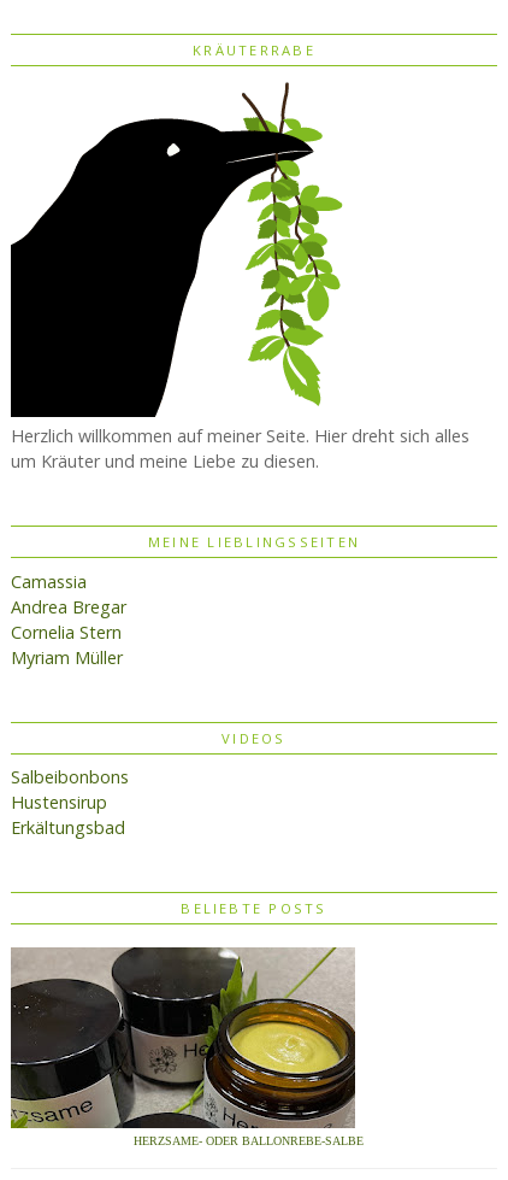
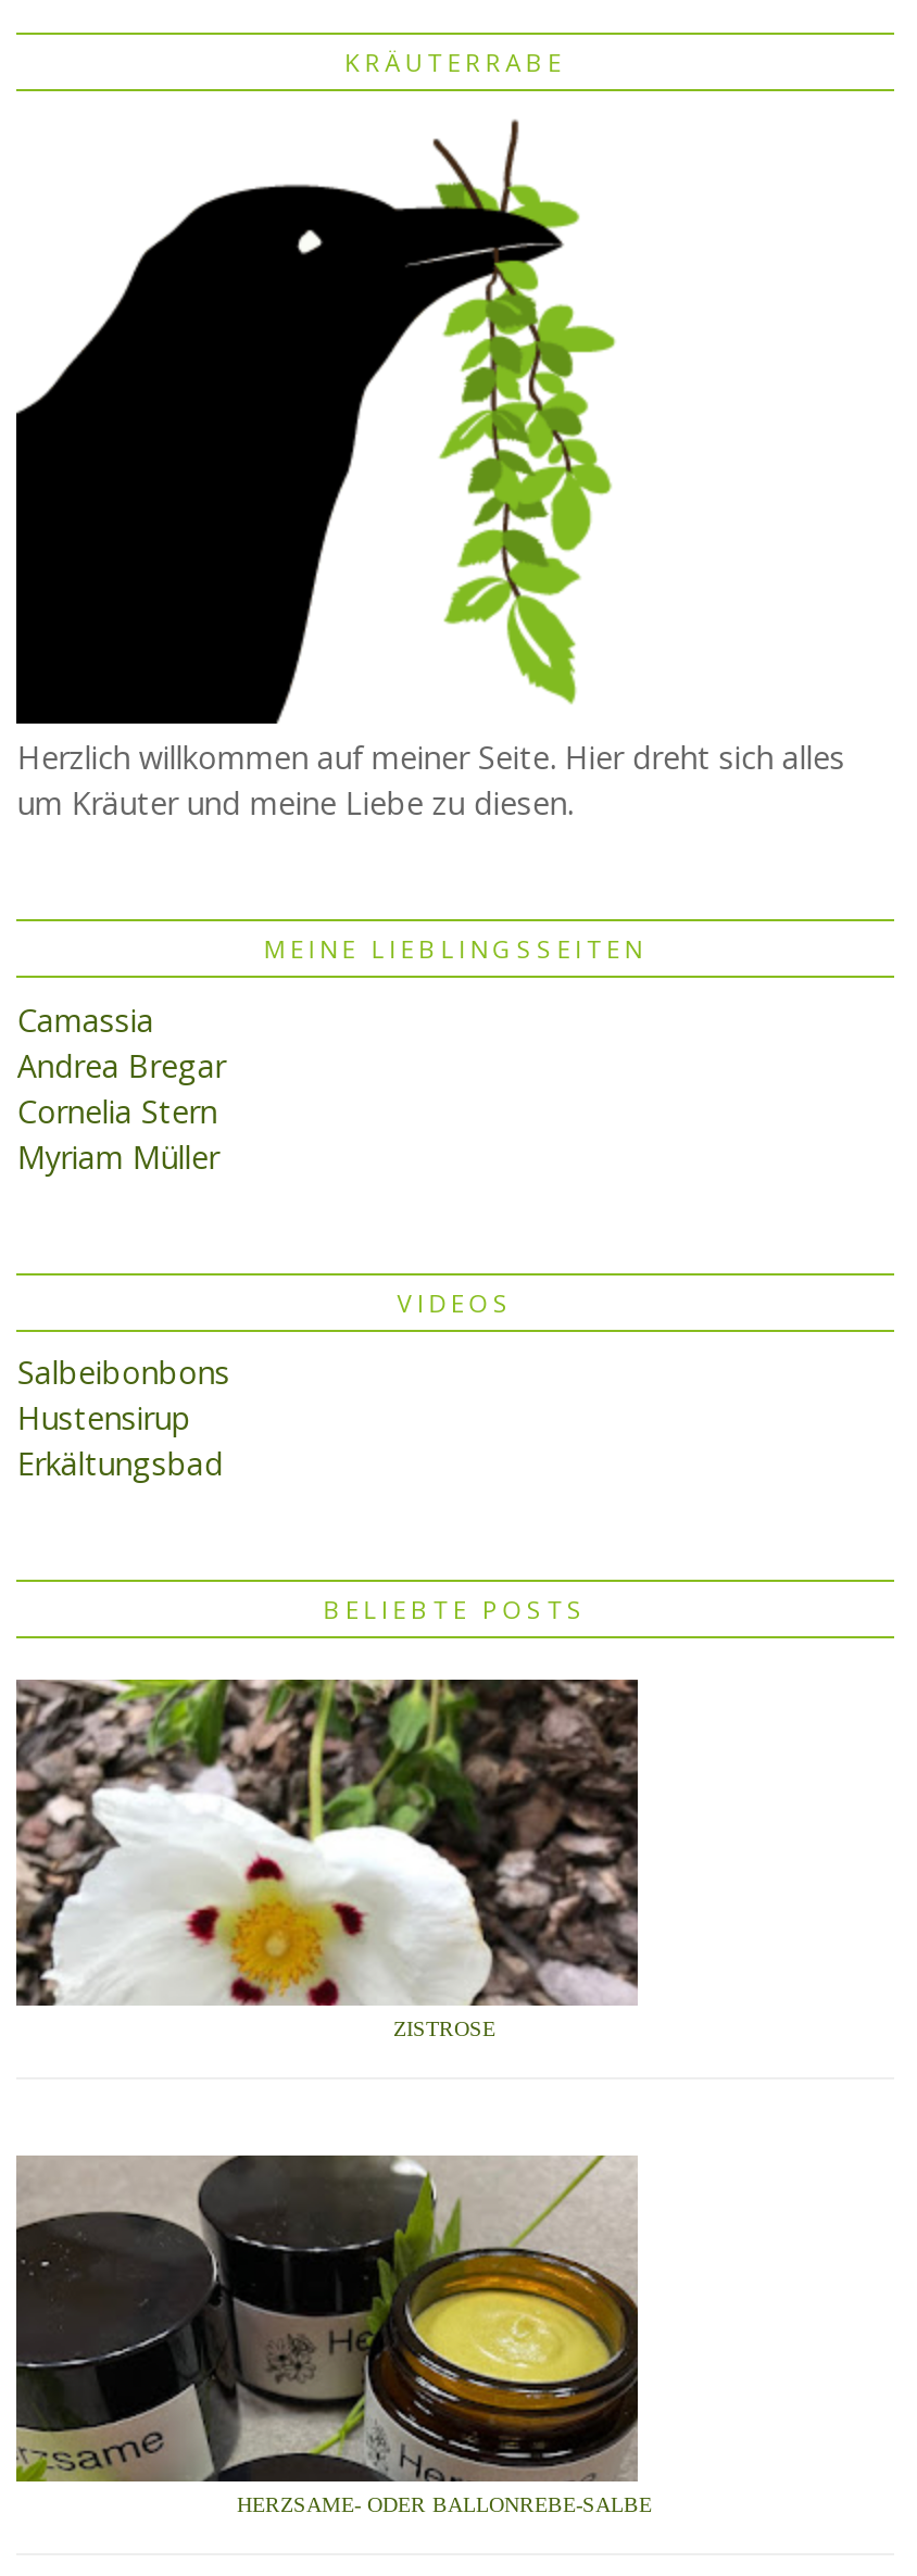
+ [image]
+ ZISTROSE
